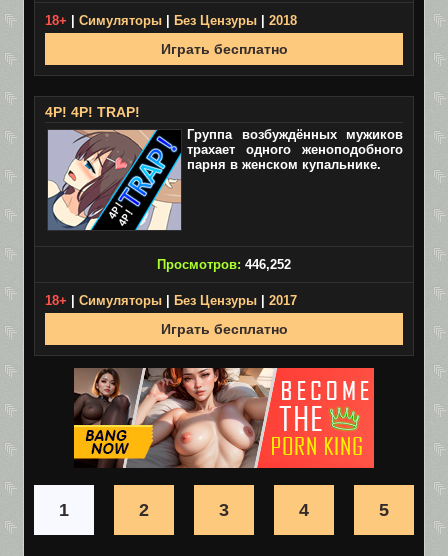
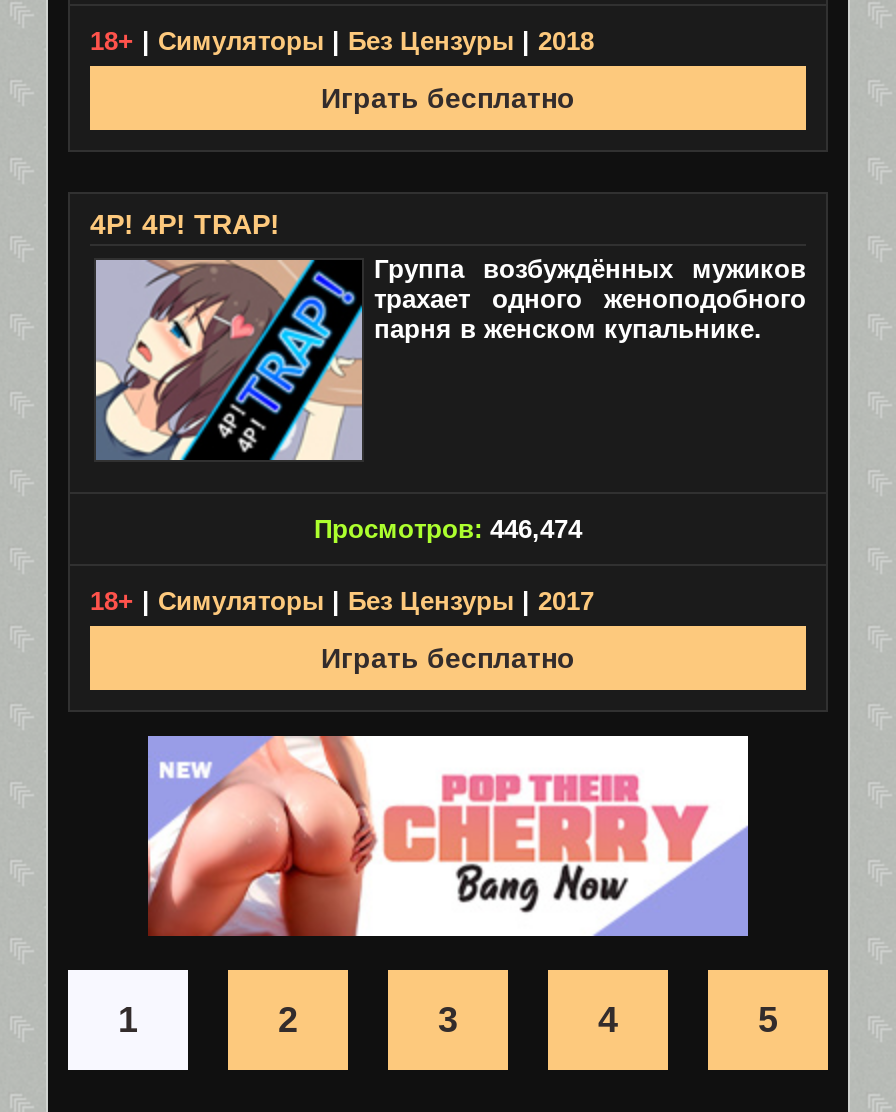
- Просмотров: 446,252
+ Просмотров: 446,474

- [image]
+ [image]
